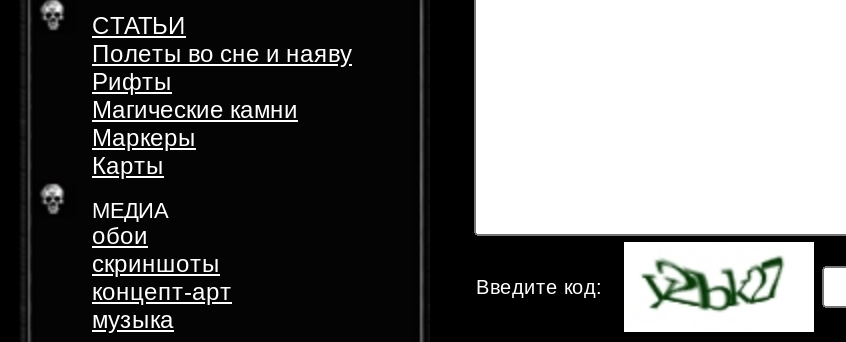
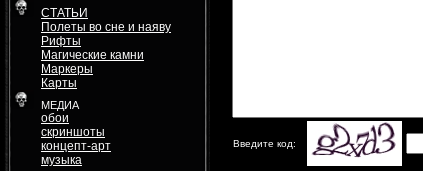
- [image]
+ [image]
